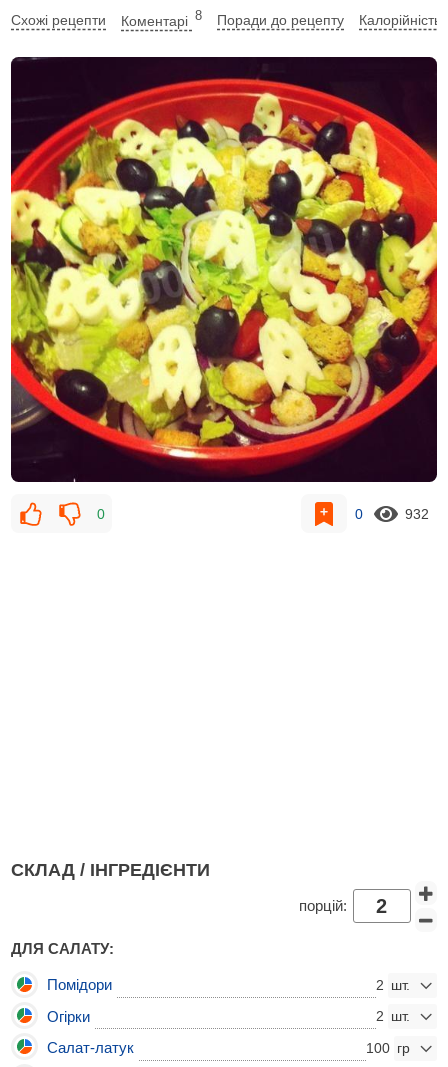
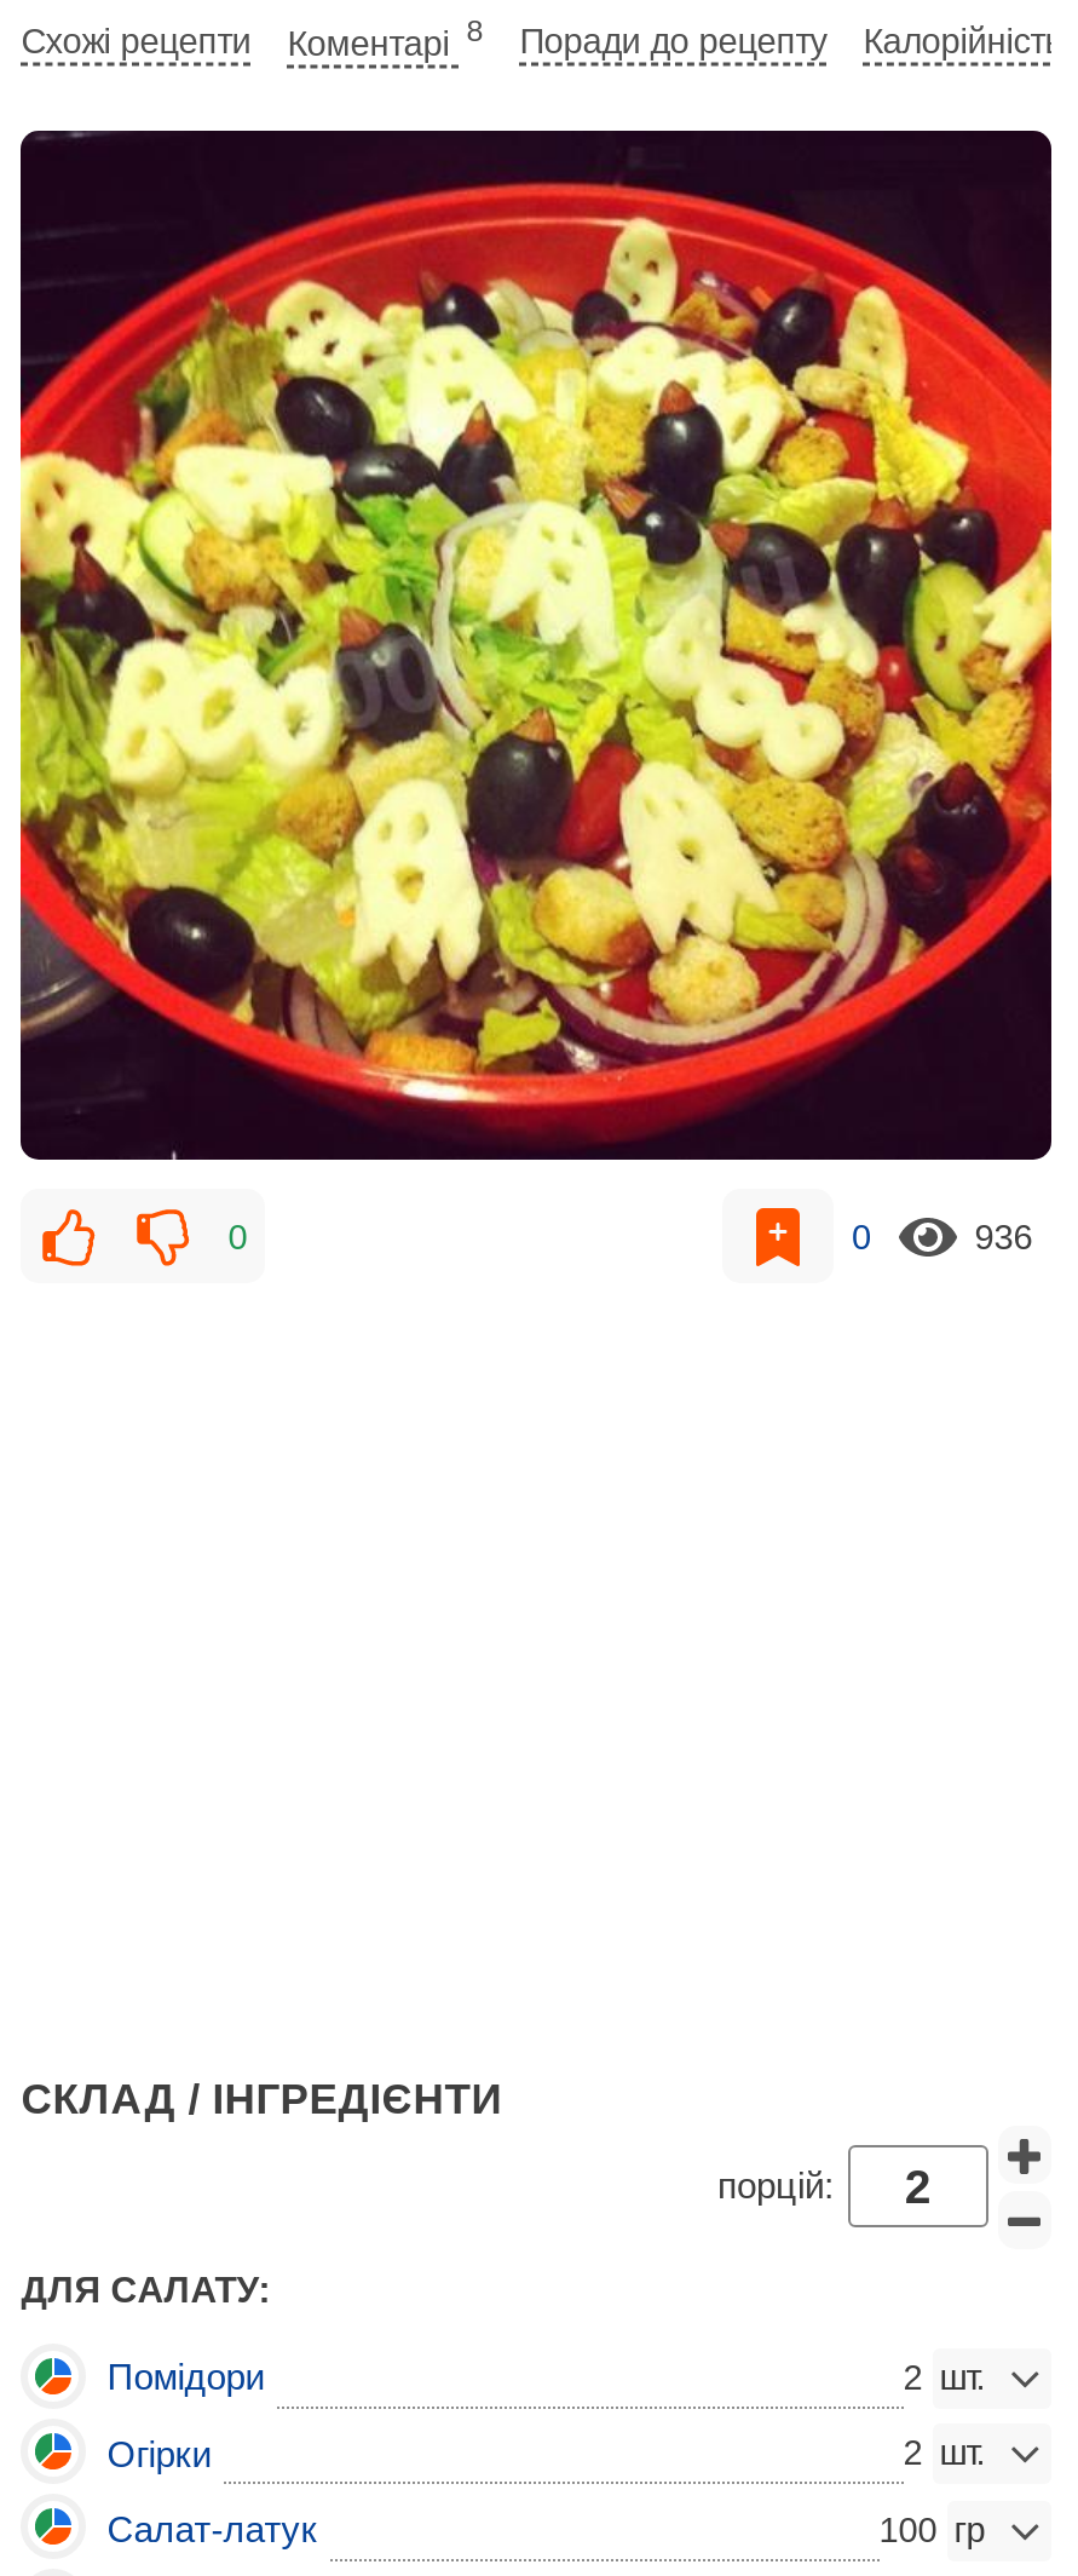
- 932
+ 936
